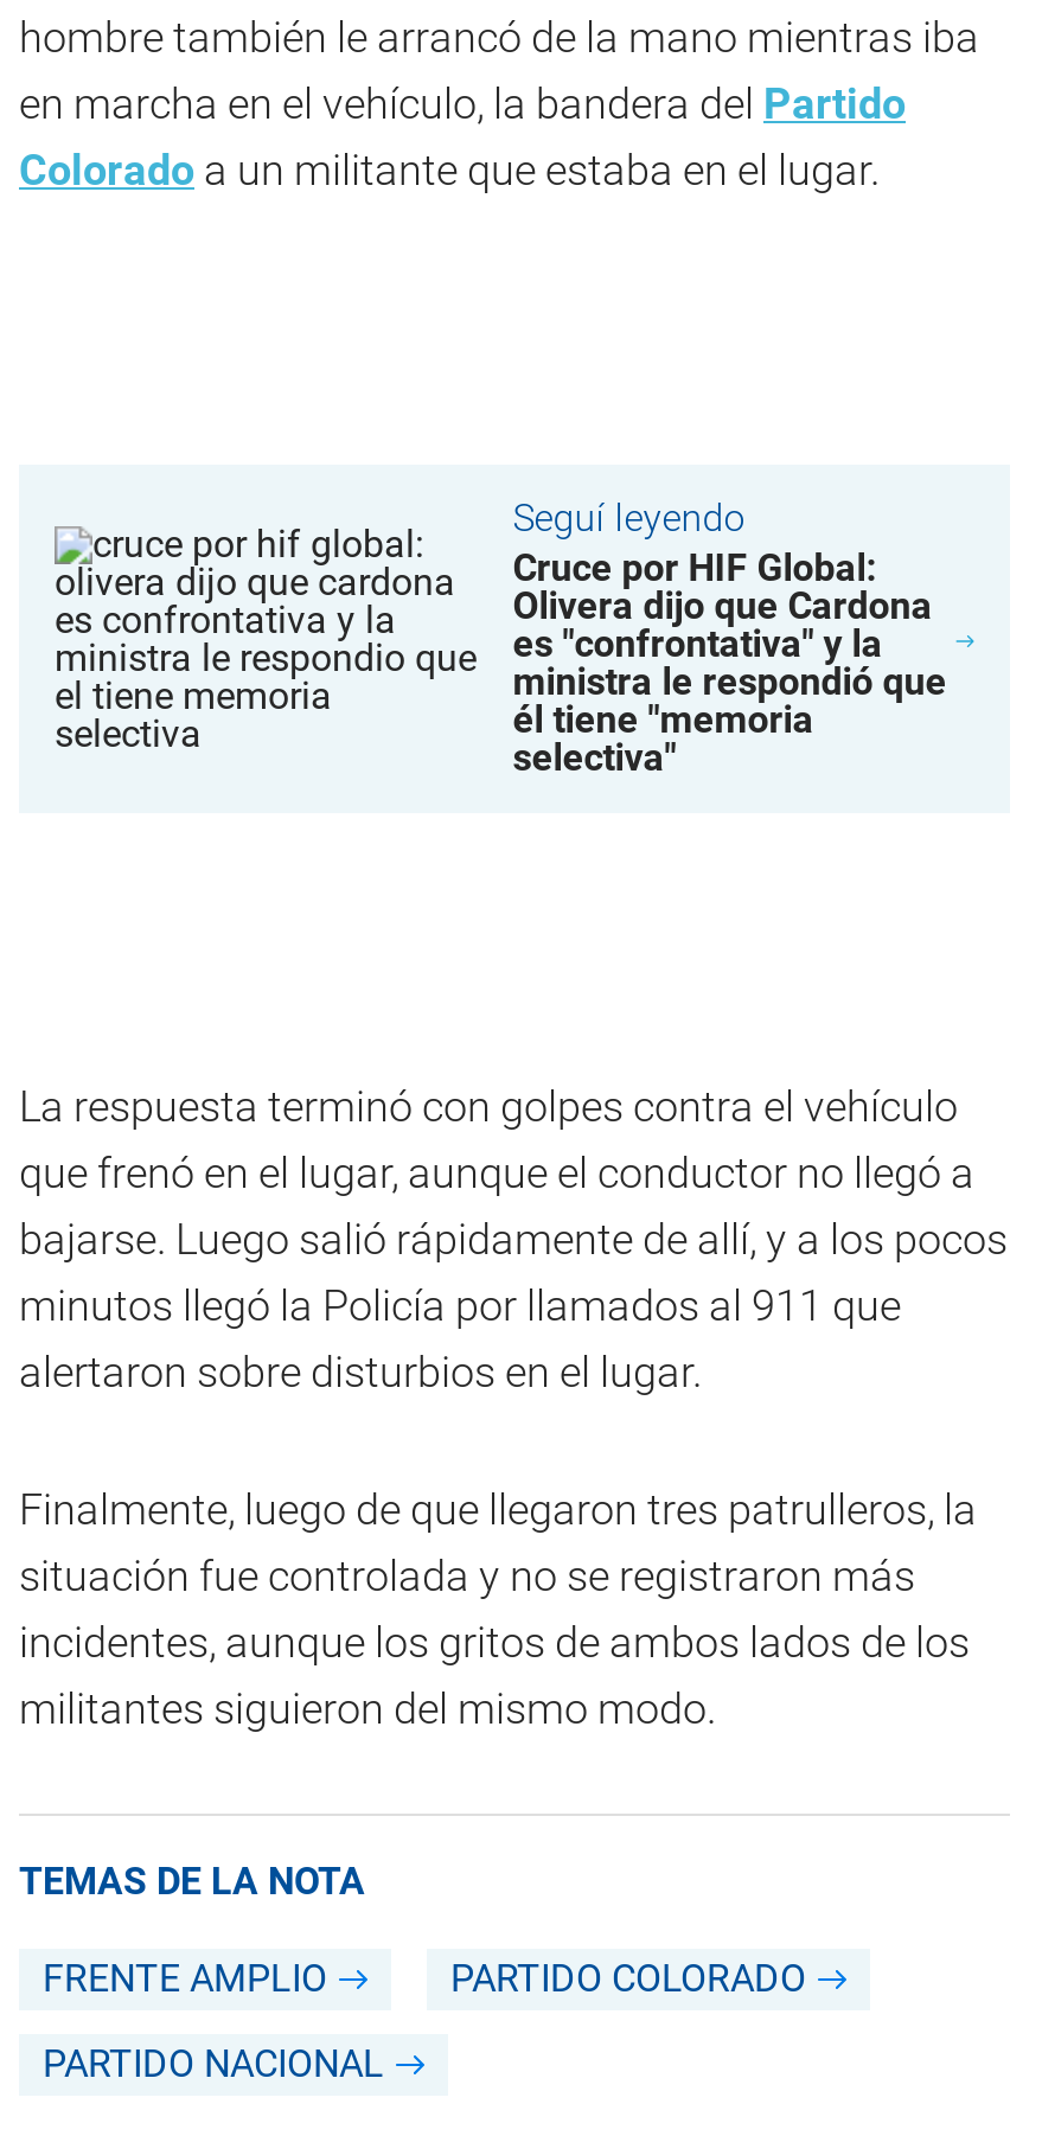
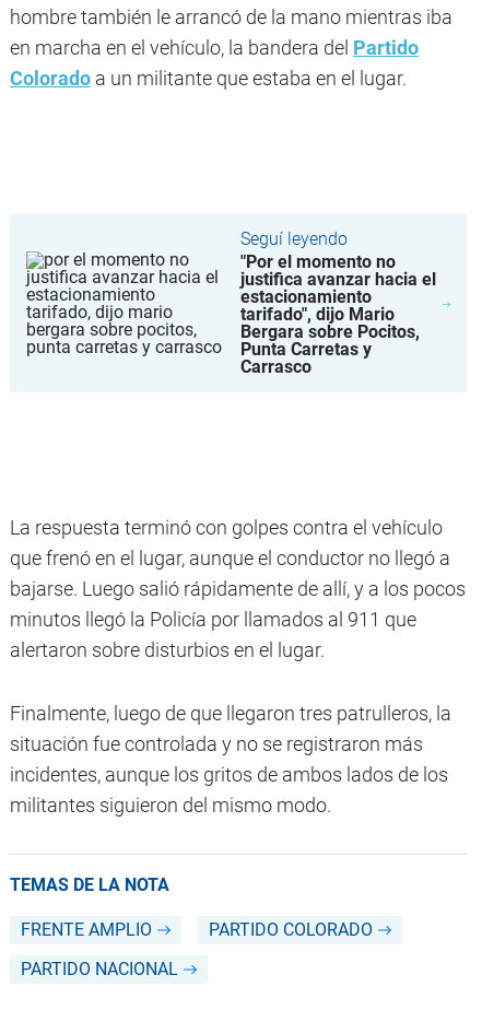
- [image]
- Cruce por HIF Global:
- Olivera dijo que Cardona
- es "confrontativa" y la
- ministra le respondió que
- él tiene "memoria
- selectiva"
+ [image]
+ "Por el momento no
+ justifica avanzar hacia el
+ estacionamiento
+ tarifado", dijo Mario
+ Bergara sobre Pocitos,
+ Punta Carretas y
+ Carrasco
